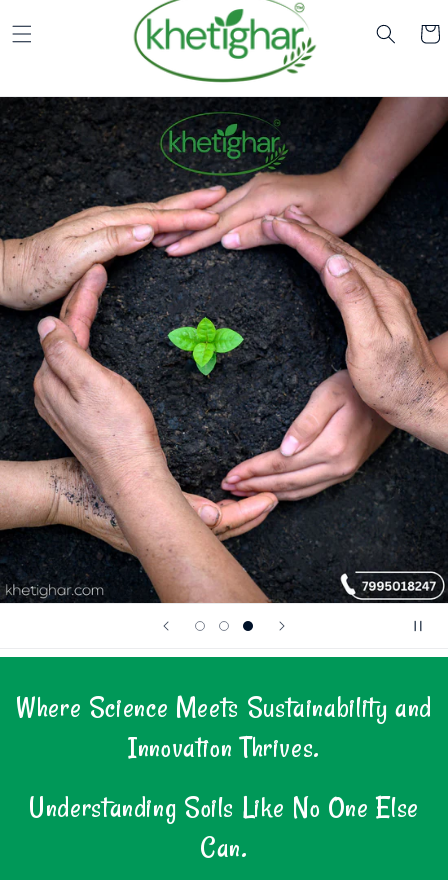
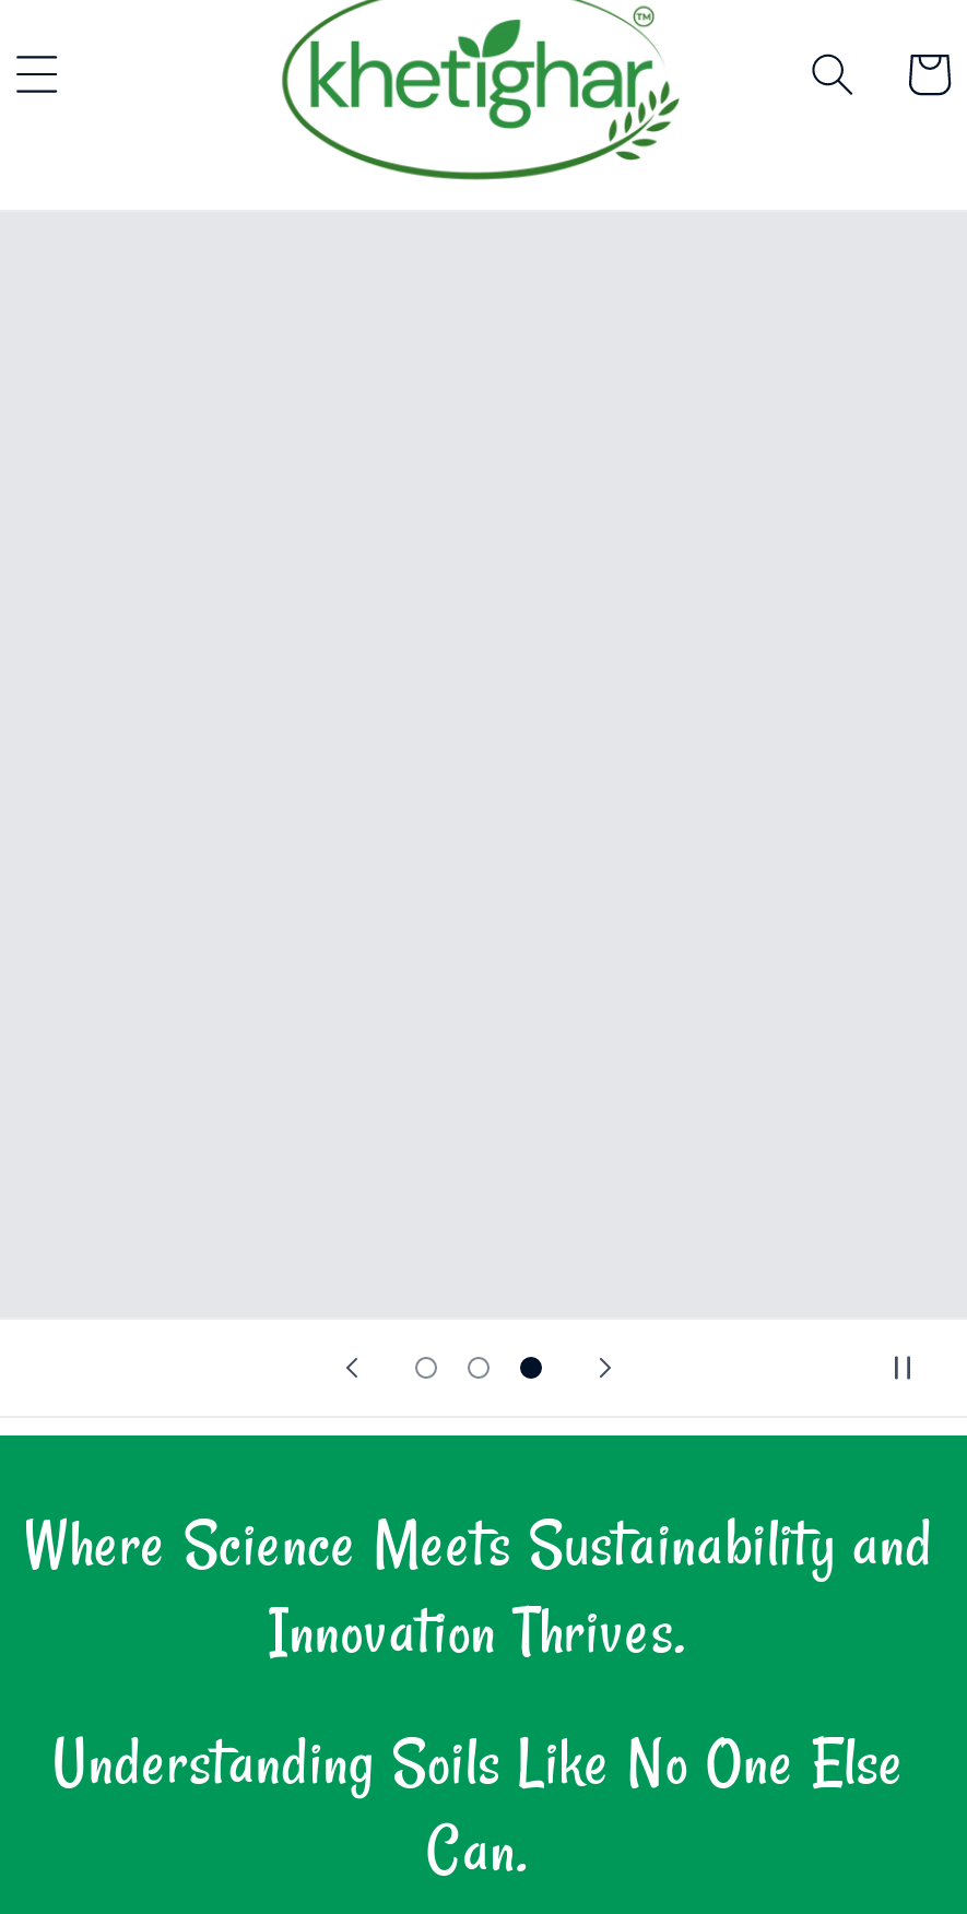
- [image]
